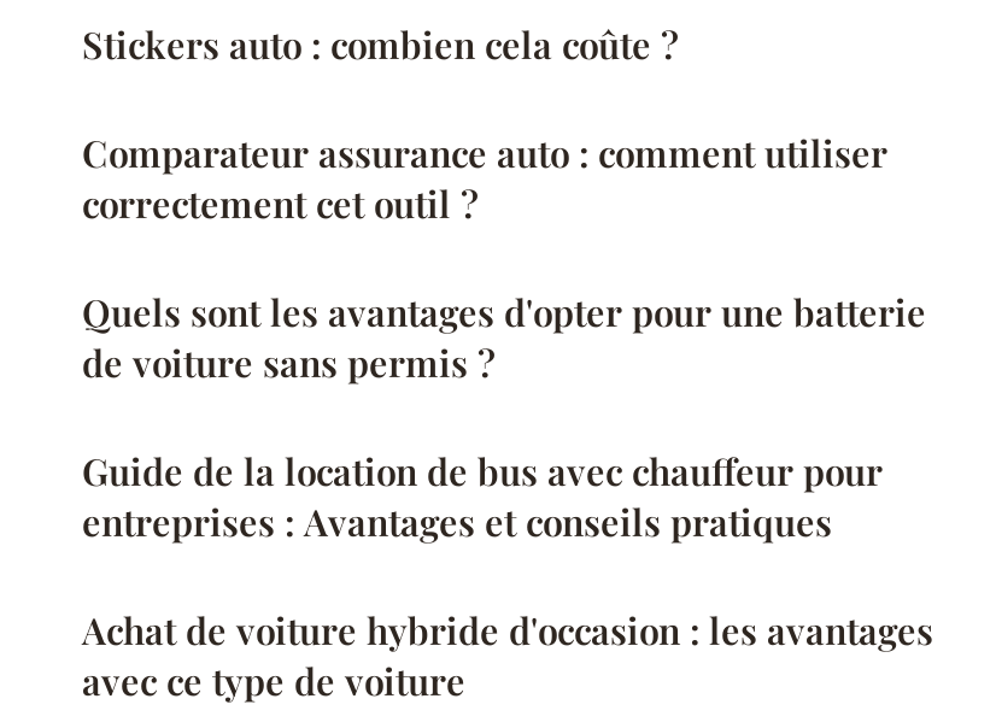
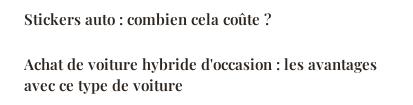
- Comparateur assurance auto : comment utiliser
- correctement cet outil ?
- Quels sont les avantages d'opter pour une batterie
- de voiture sans permis ?
- Guide de la location de bus avec chauffeur pour
- entreprises : Avantages et conseils pratiques
